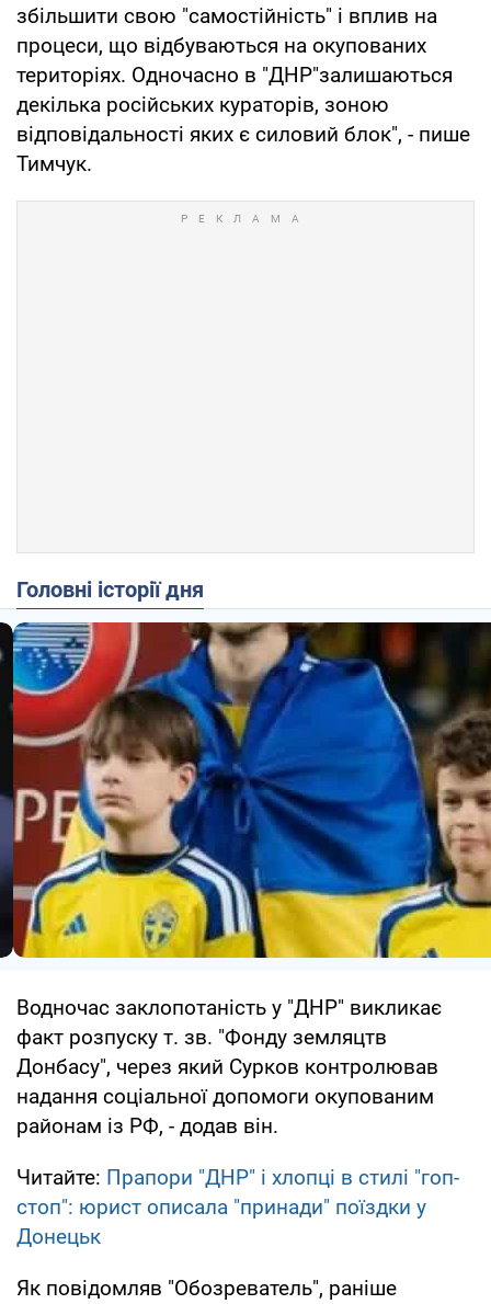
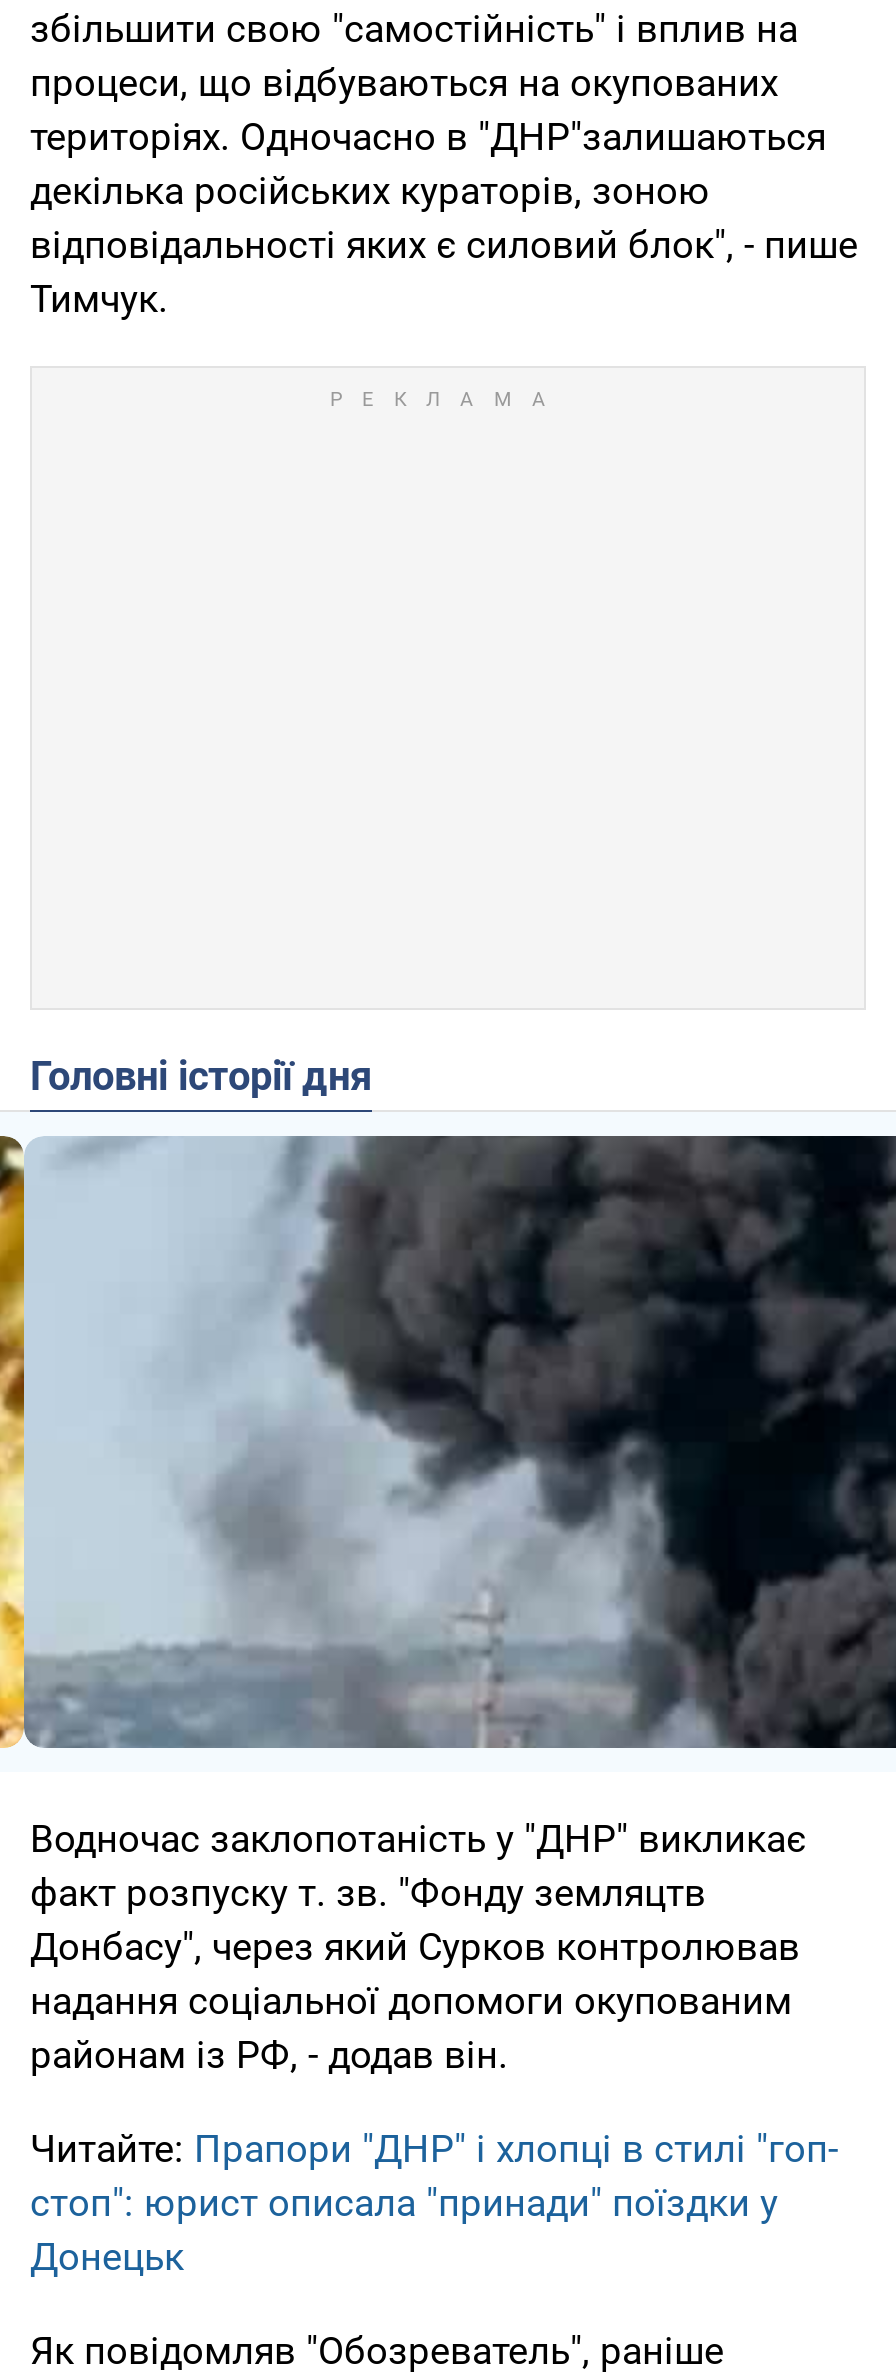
- [image]
+ [image]
